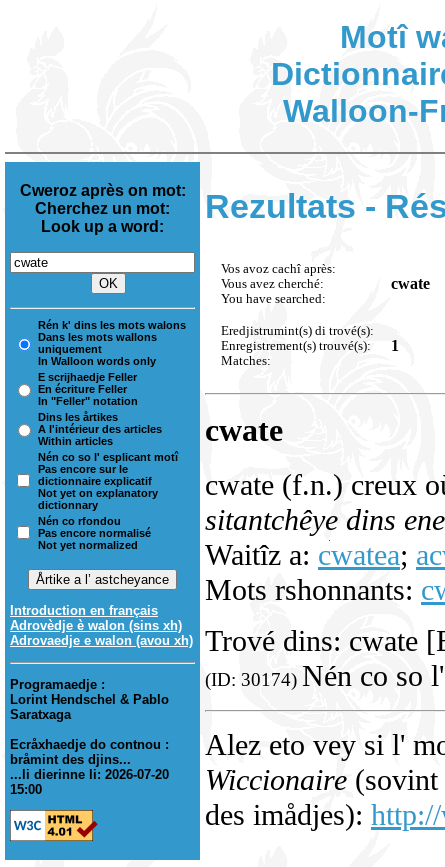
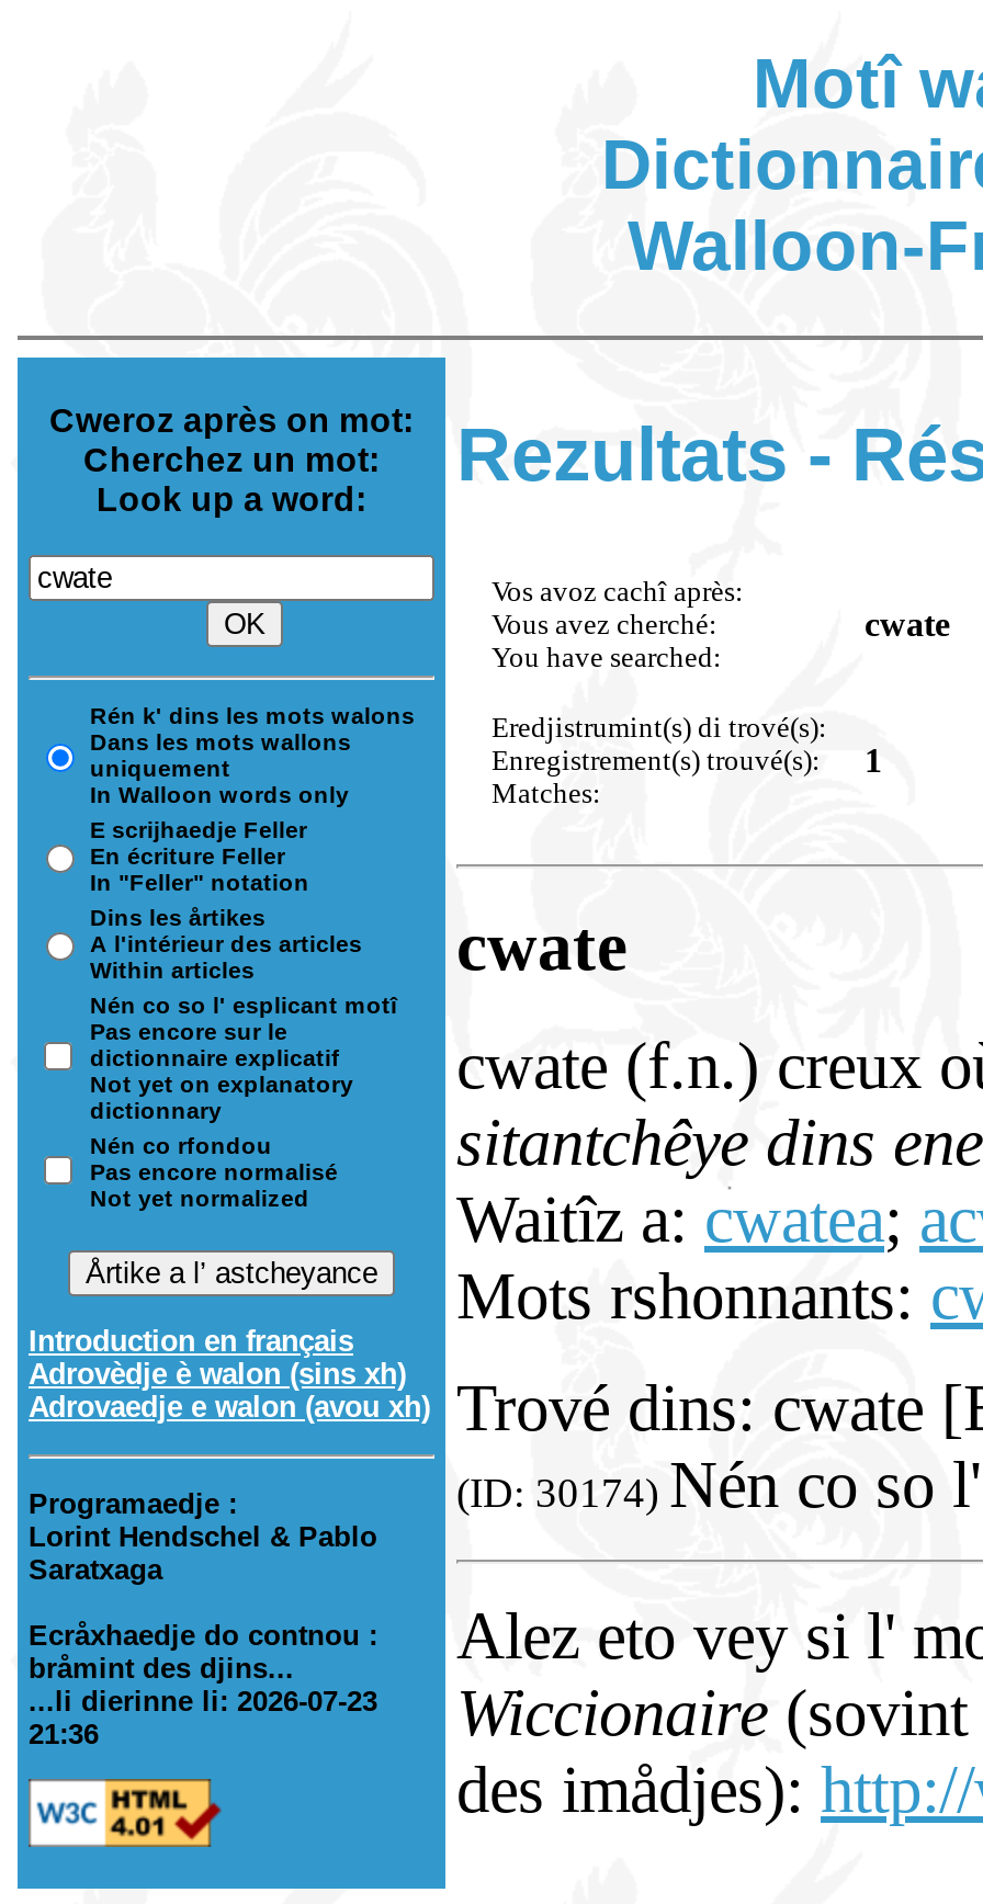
- ...li dierinne li: 2026-07-20
+ ...li dierinne li: 2026-07-23

- 15:00
+ 21:36
